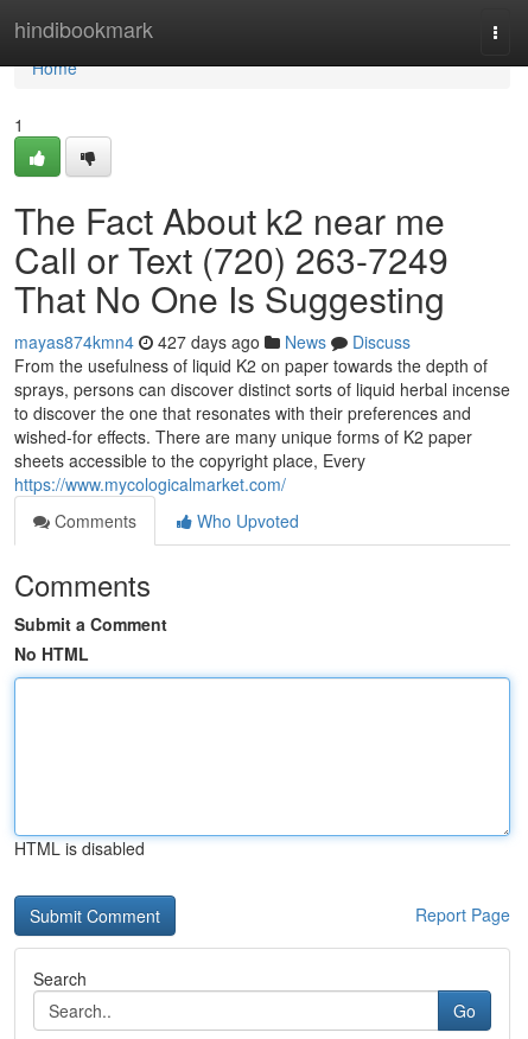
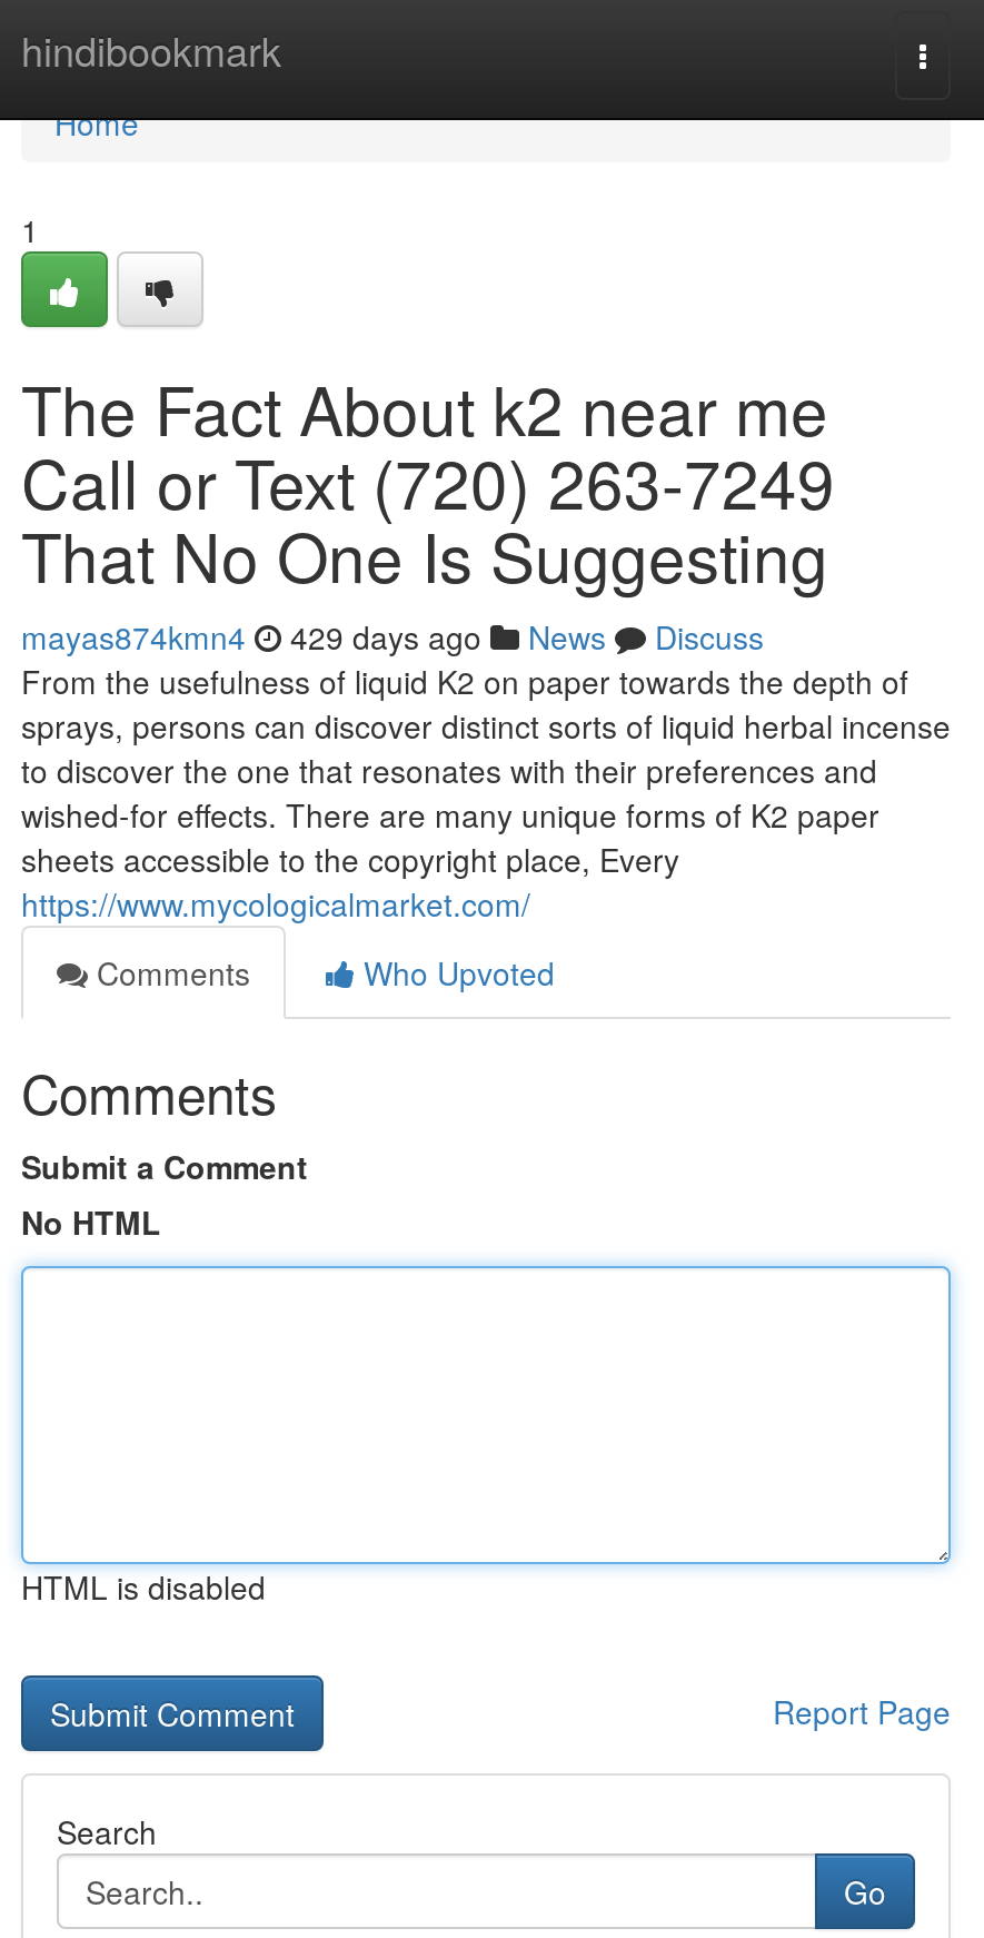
- mayas874kmn4 427 days ago News Discuss
+ mayas874kmn4 429 days ago News Discuss
